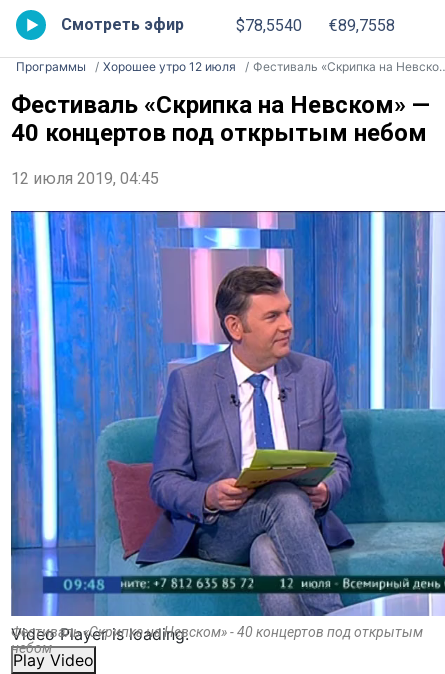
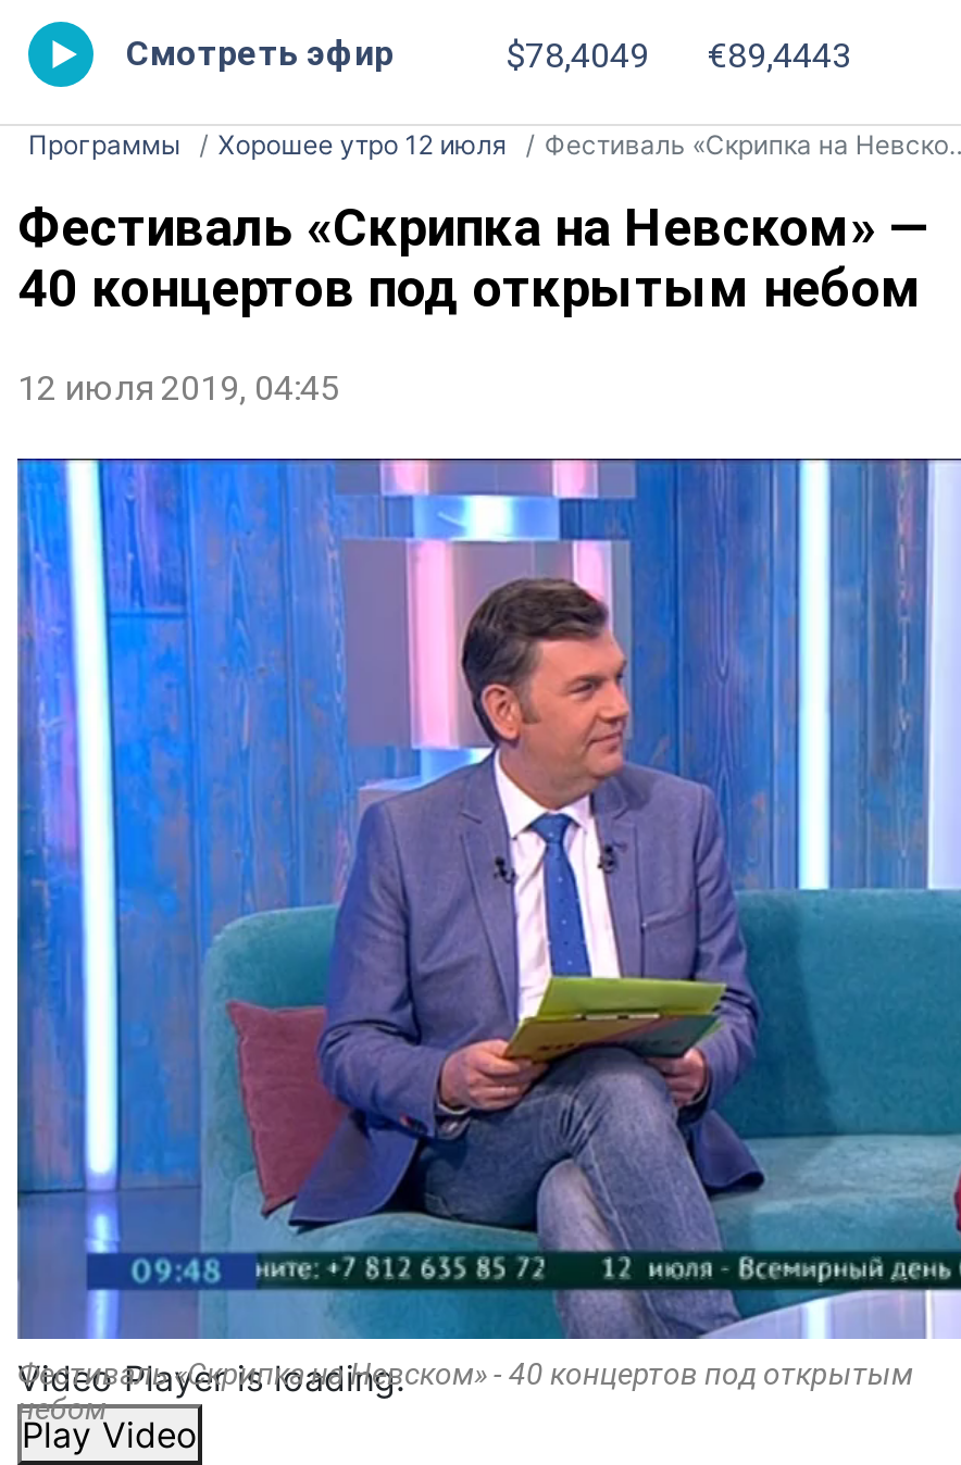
- $78,5540
+ $78,4049

- €89,7558
+ €89,4443
